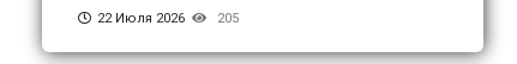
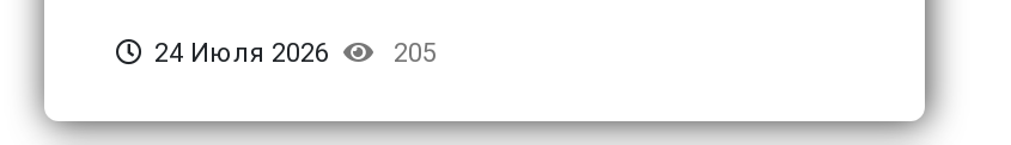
- 22 Июля 2026 205
+ 24 Июля 2026 205
